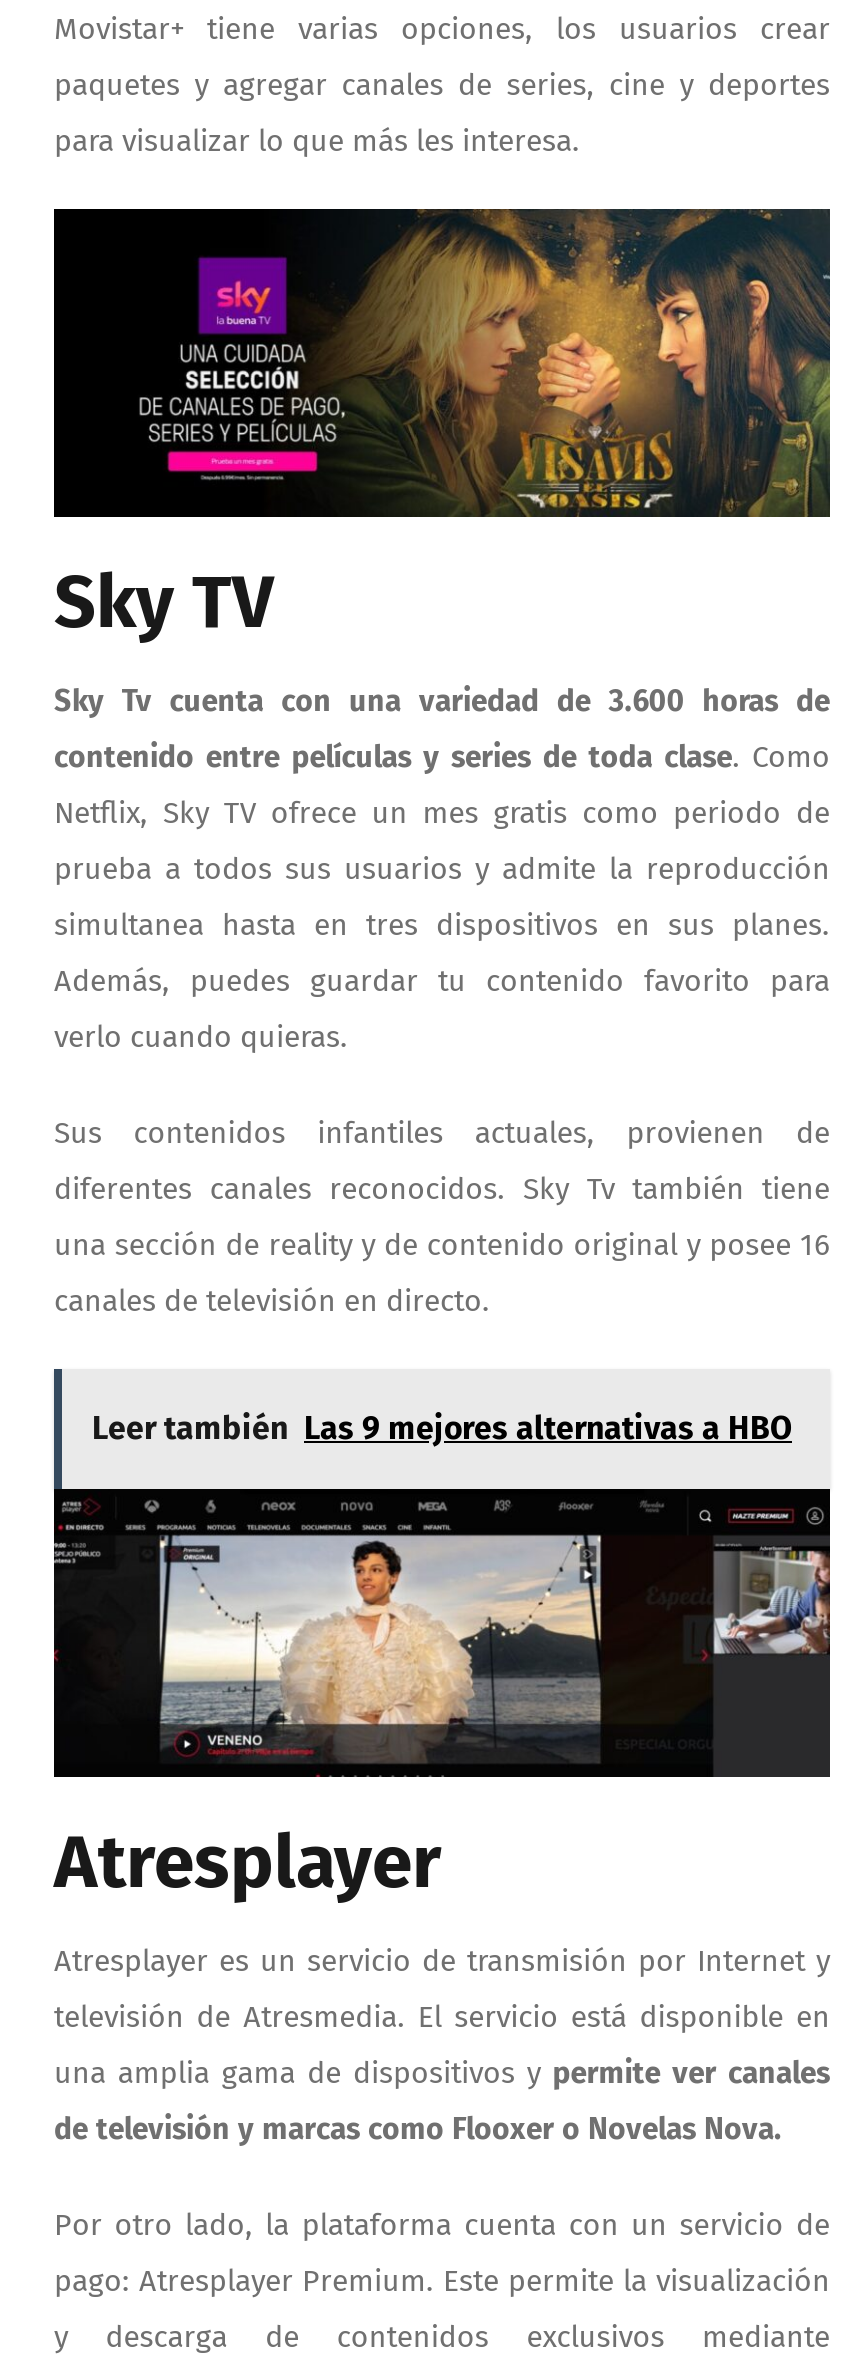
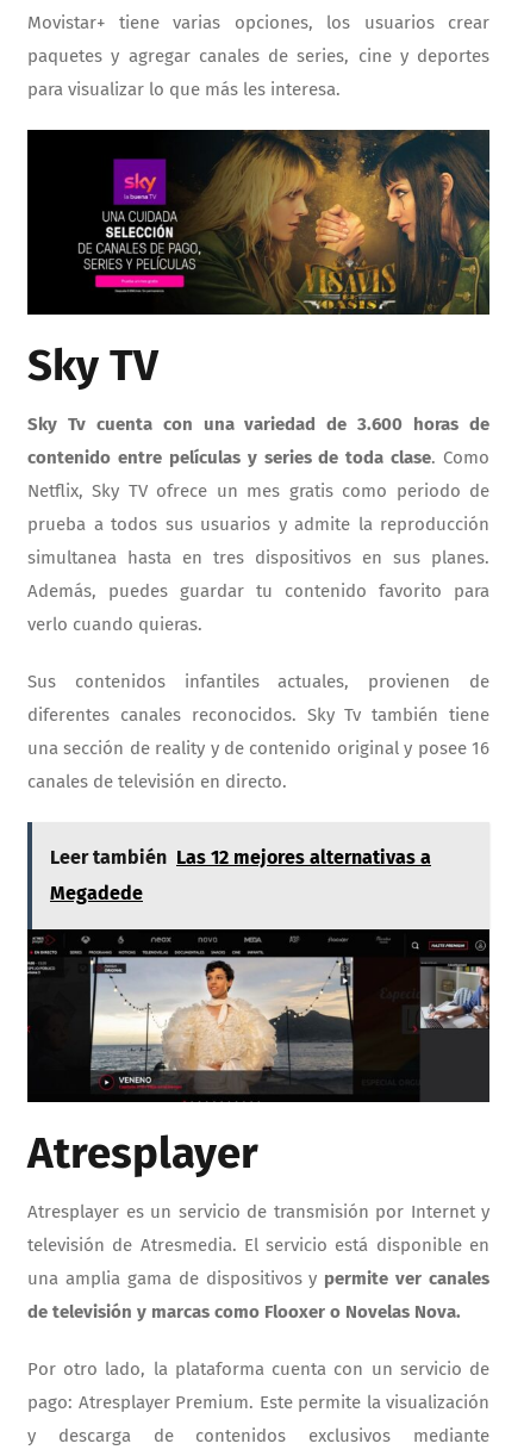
- Leer también Las 9 mejores alternativas a HBO
+ Leer también Las 12 mejores alternativas a
+ Megadede
